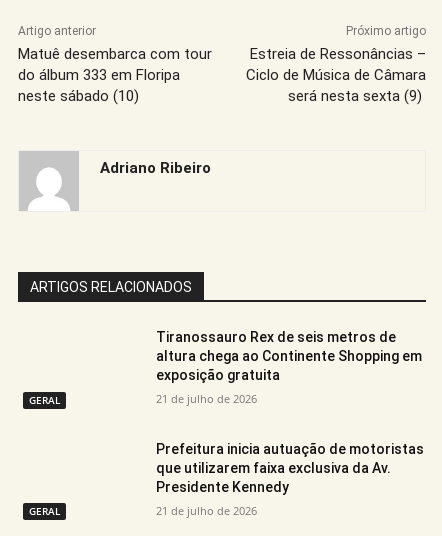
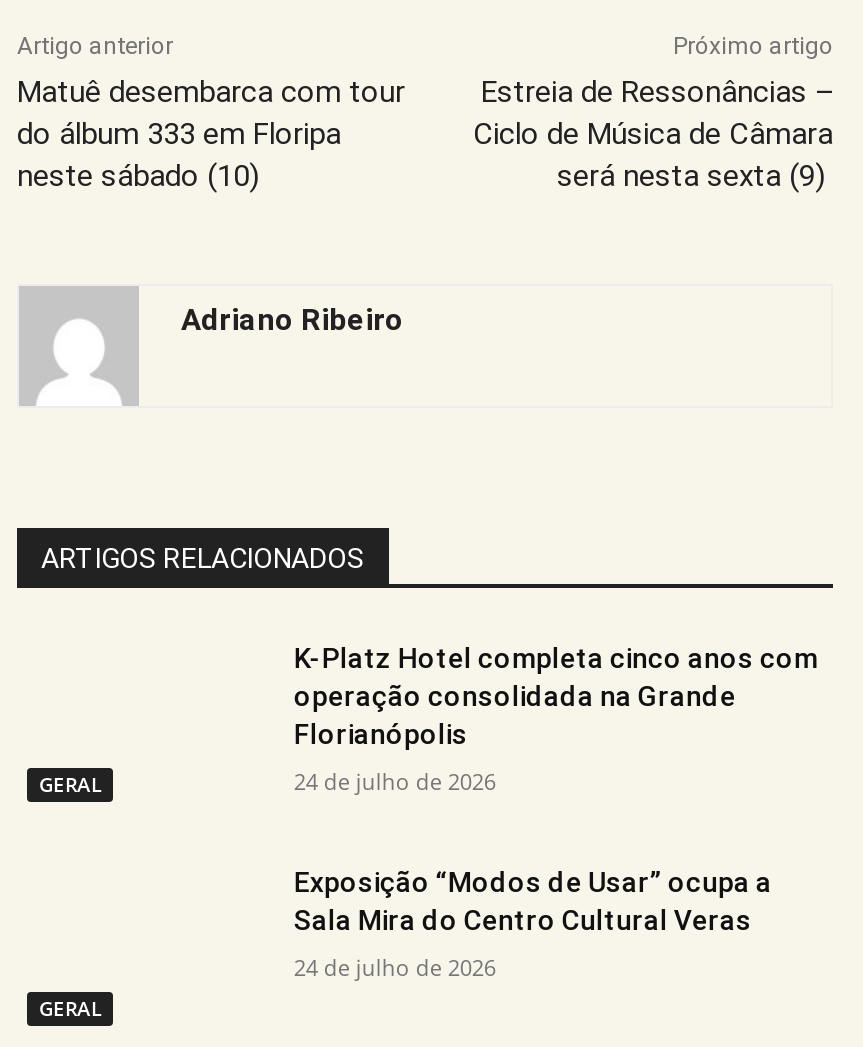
- Tiranossauro Rex de seis metros de
- altura chega ao Continente Shopping em
- exposição gratuita
+ K-Platz Hotel completa cinco anos com
+ operação consolidada na Grande
+ Florianópolis

- 21 de julho de 2026
+ 24 de julho de 2026

- Prefeitura inicia autuação de motoristas
- que utilizarem faixa exclusiva da Av.
- Presidente Kennedy
+ Exposição “Modos de Usar” ocupa a
+ Sala Mira do Centro Cultural Veras

- 21 de julho de 2026
+ 24 de julho de 2026
